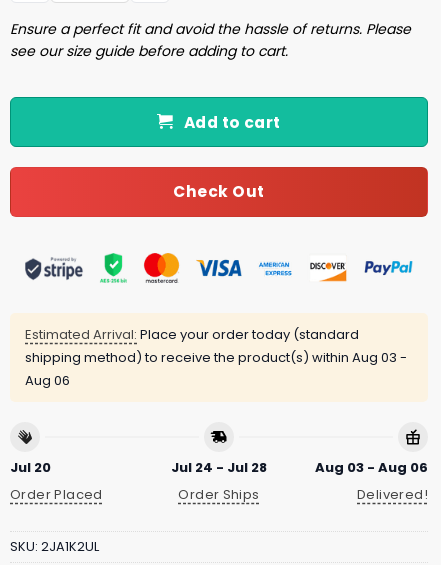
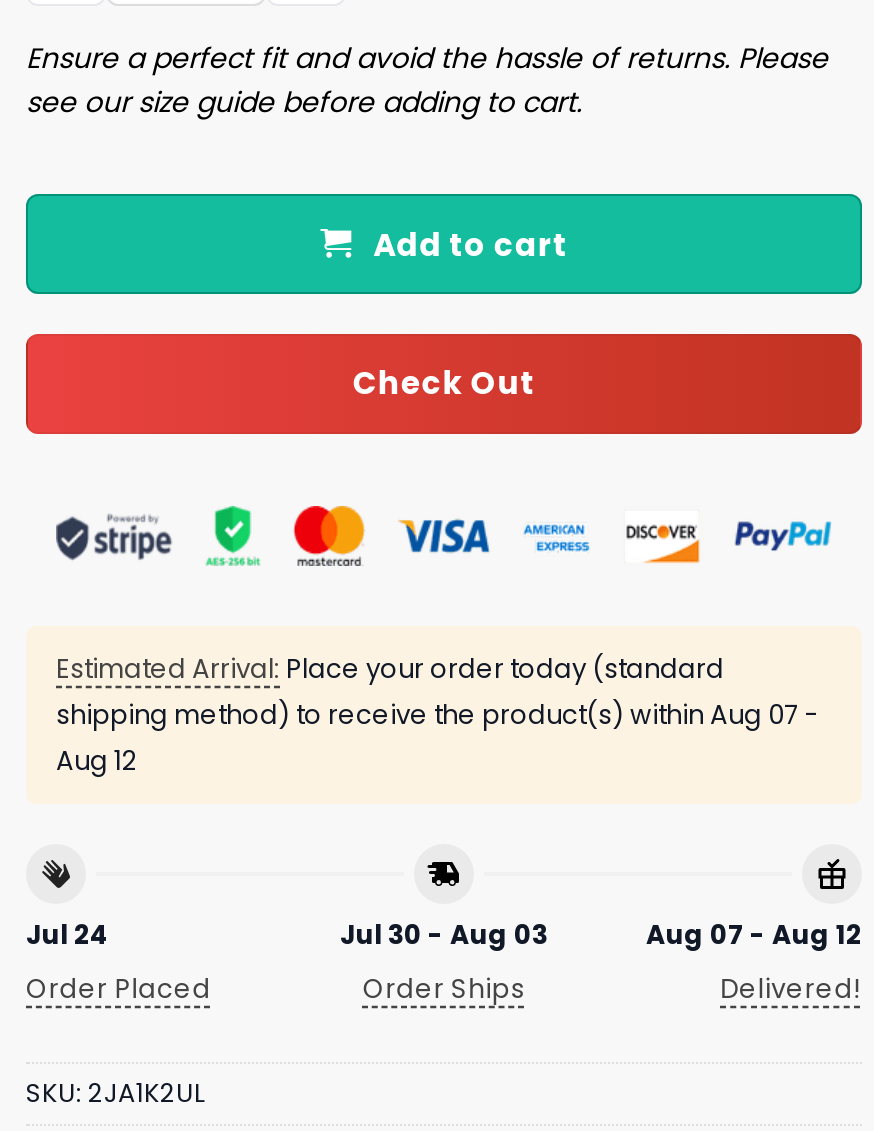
- shipping method) to receive the product(s) within Aug 03 -
+ shipping method) to receive the product(s) within Aug 07 -

- Aug 06
+ Aug 12

- Jul 20
+ Jul 24

- Jul 24 - Jul 28
+ Jul 30 - Aug 03

- Aug 03 - Aug 06
+ Aug 07 - Aug 12
